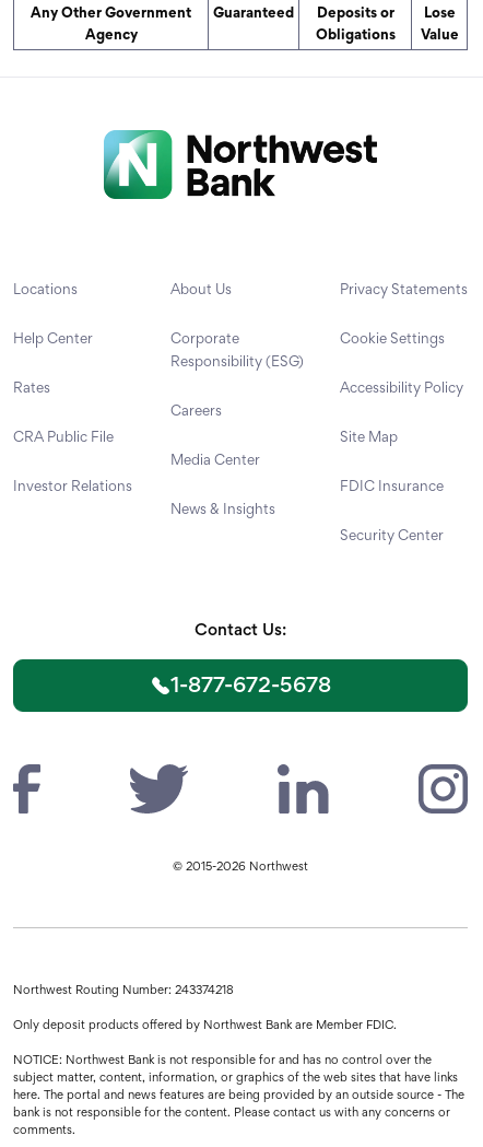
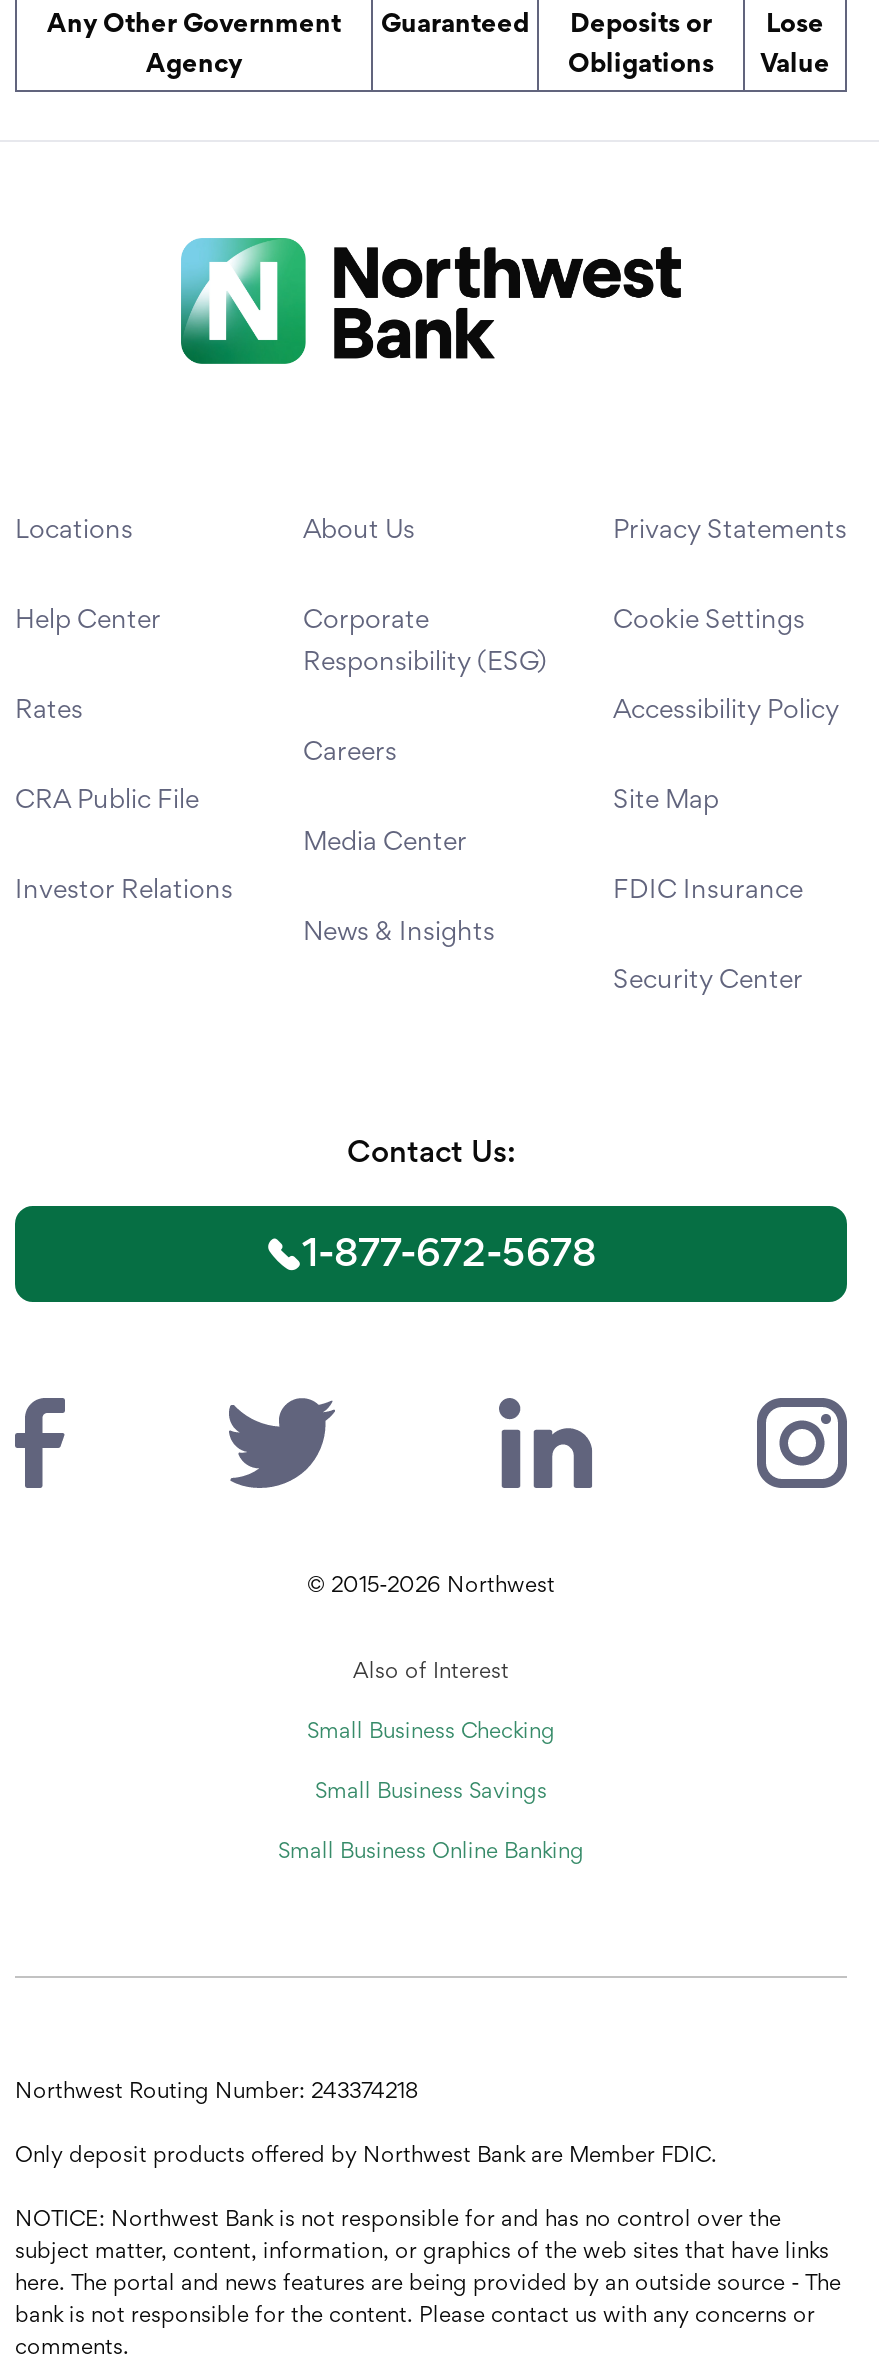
+ Also of Interest
+ Small Business Checking
+ Small Business Savings
+ Small Business Online Banking
